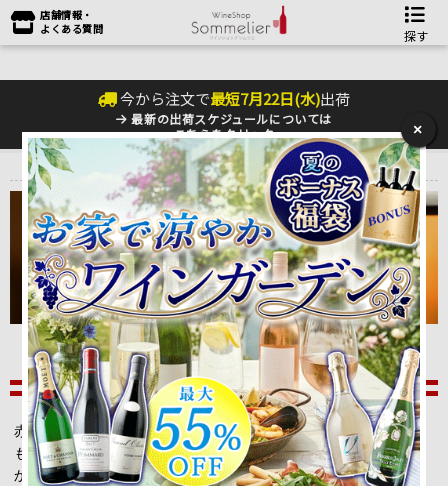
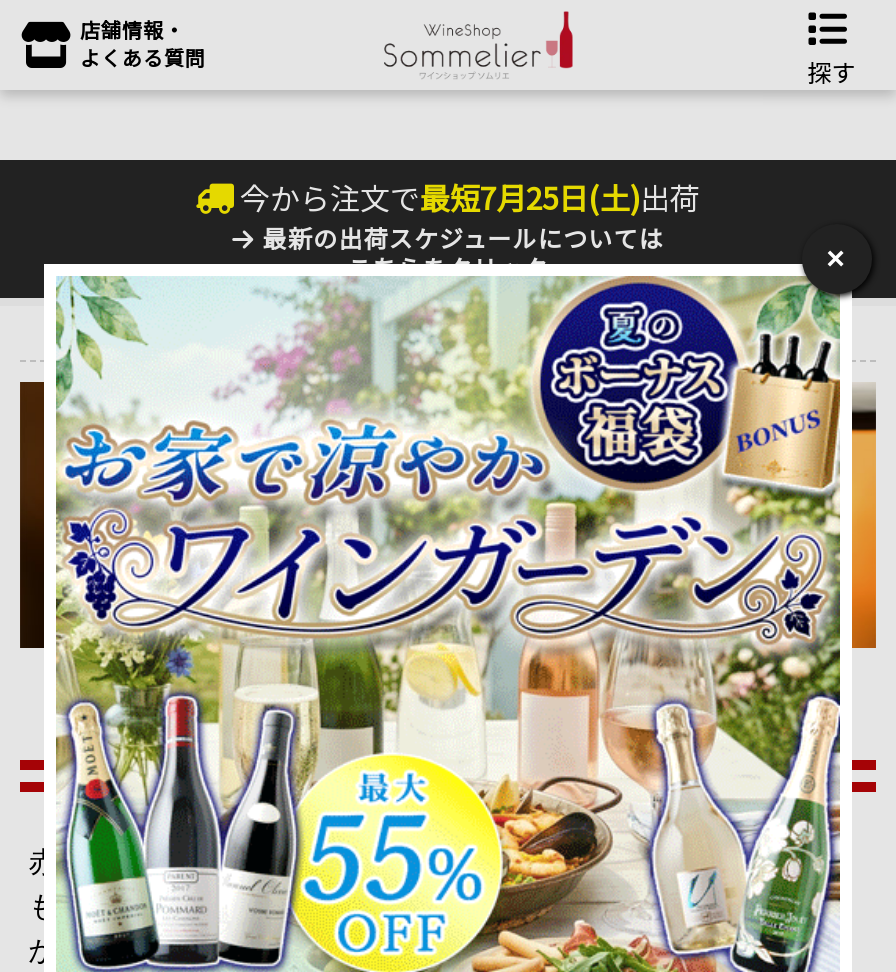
- 今から注文で最短7月22日(水)出荷
+ 今から注文で最短7月25日(土)出荷
